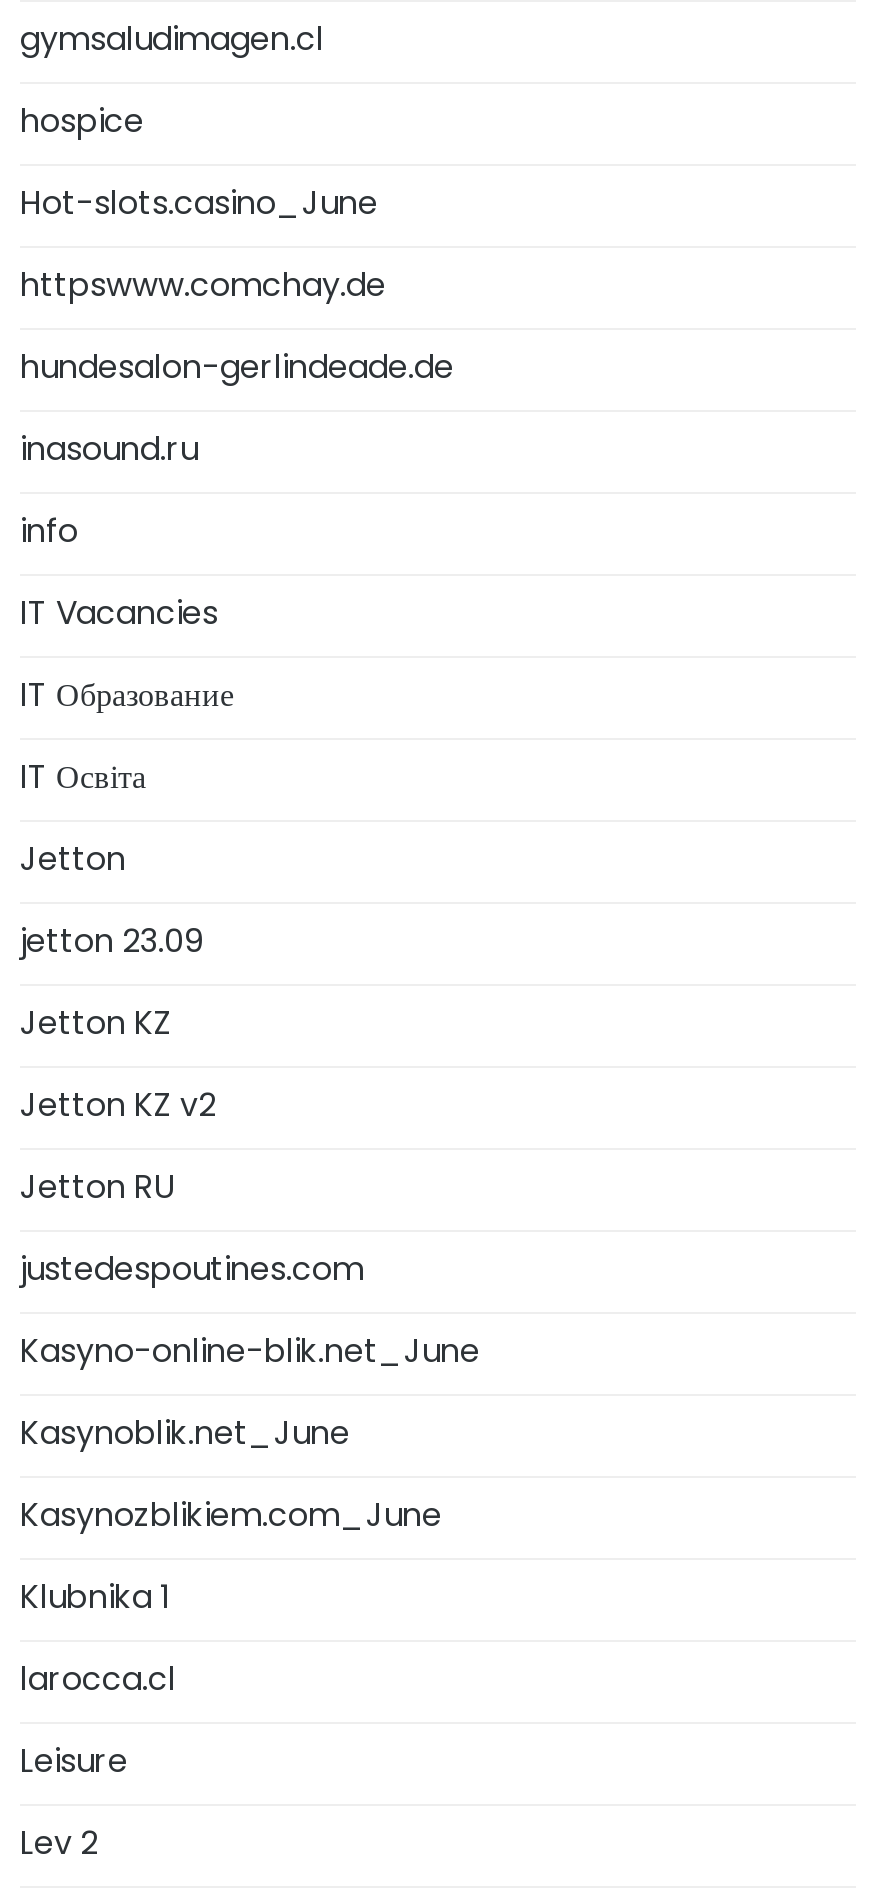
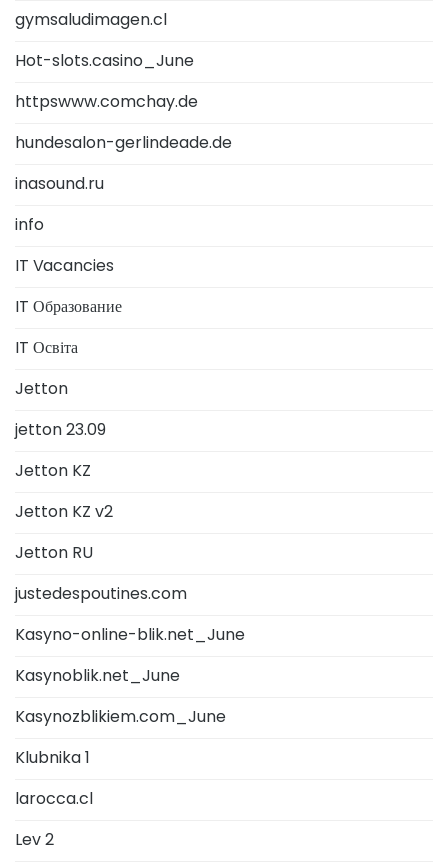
- hospice

- Leisure
